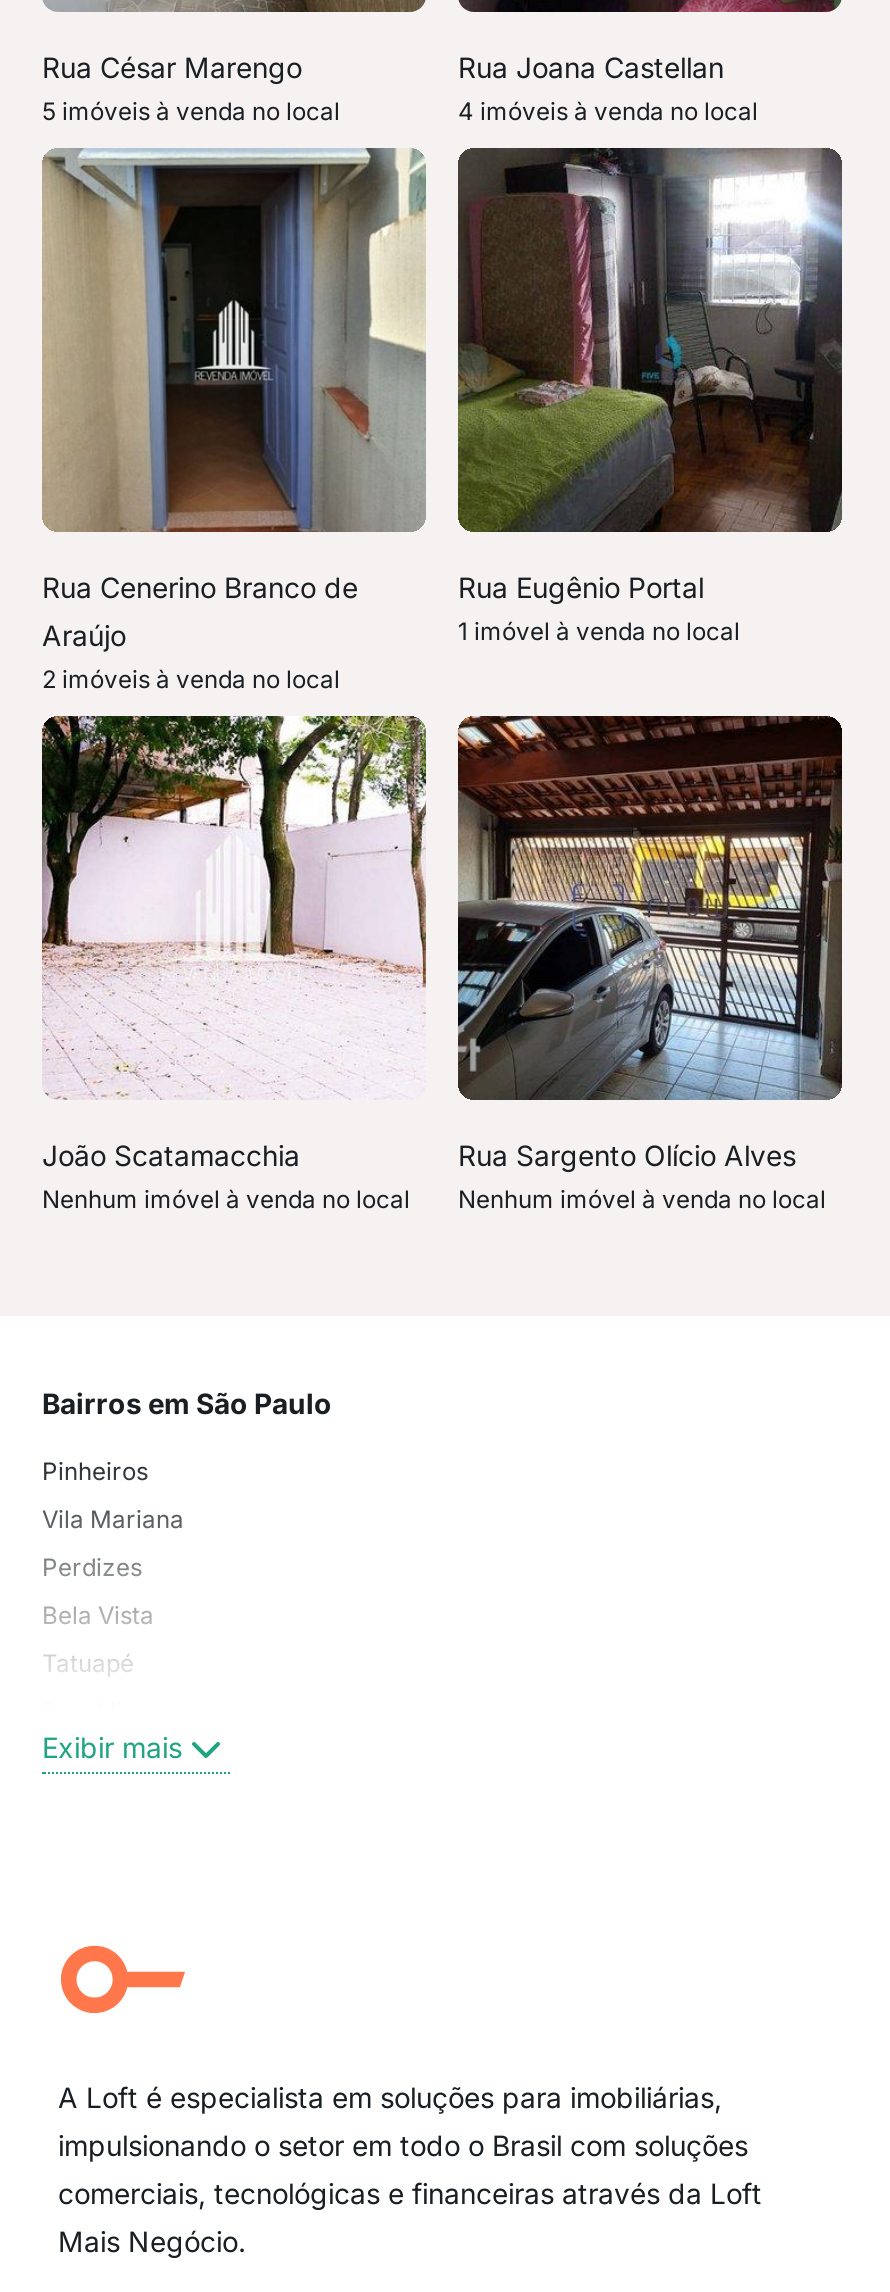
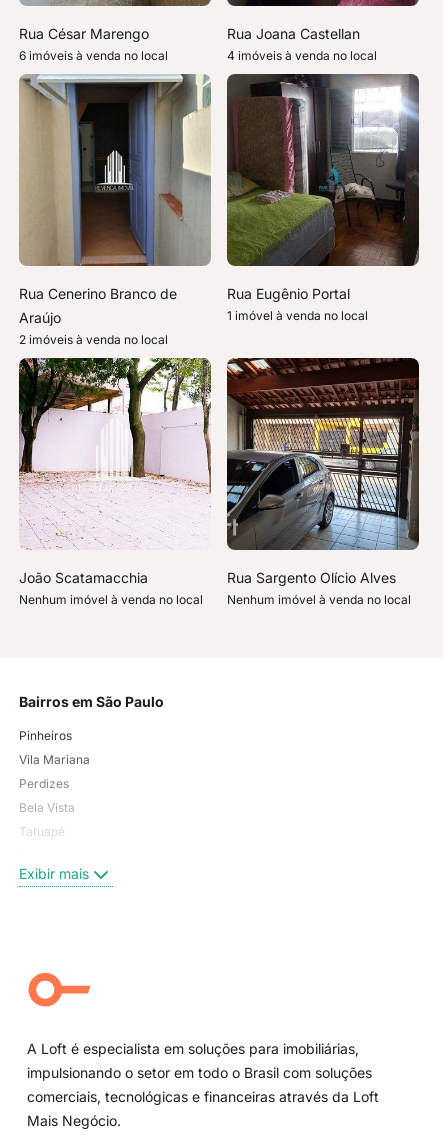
- 5 imóveis à venda no local
+ 6 imóveis à venda no local
